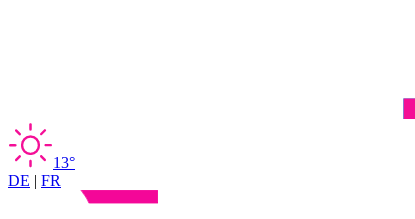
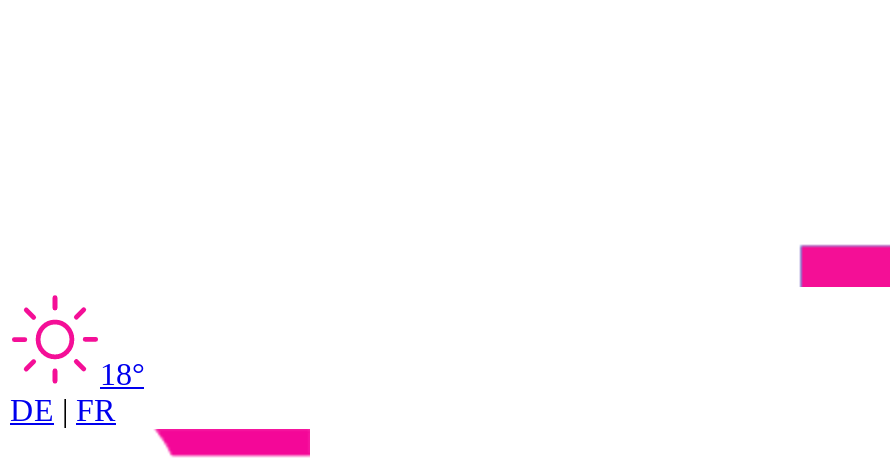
- 13°
+ 18°
